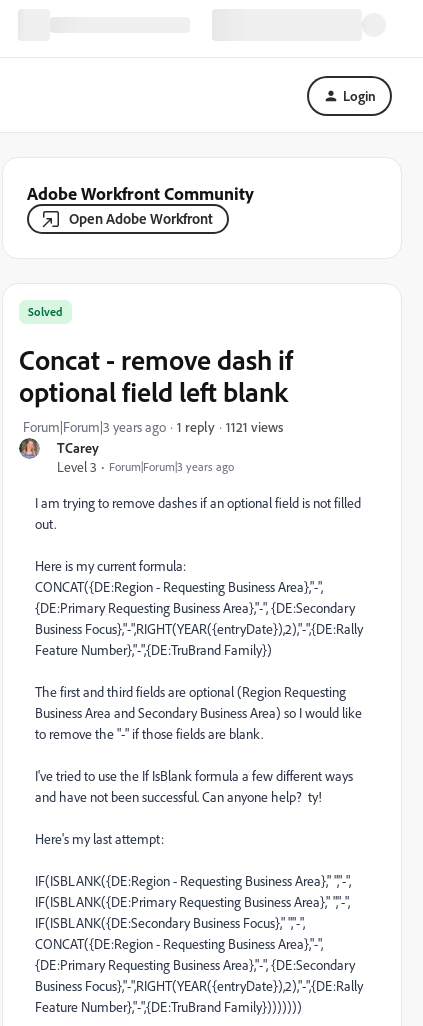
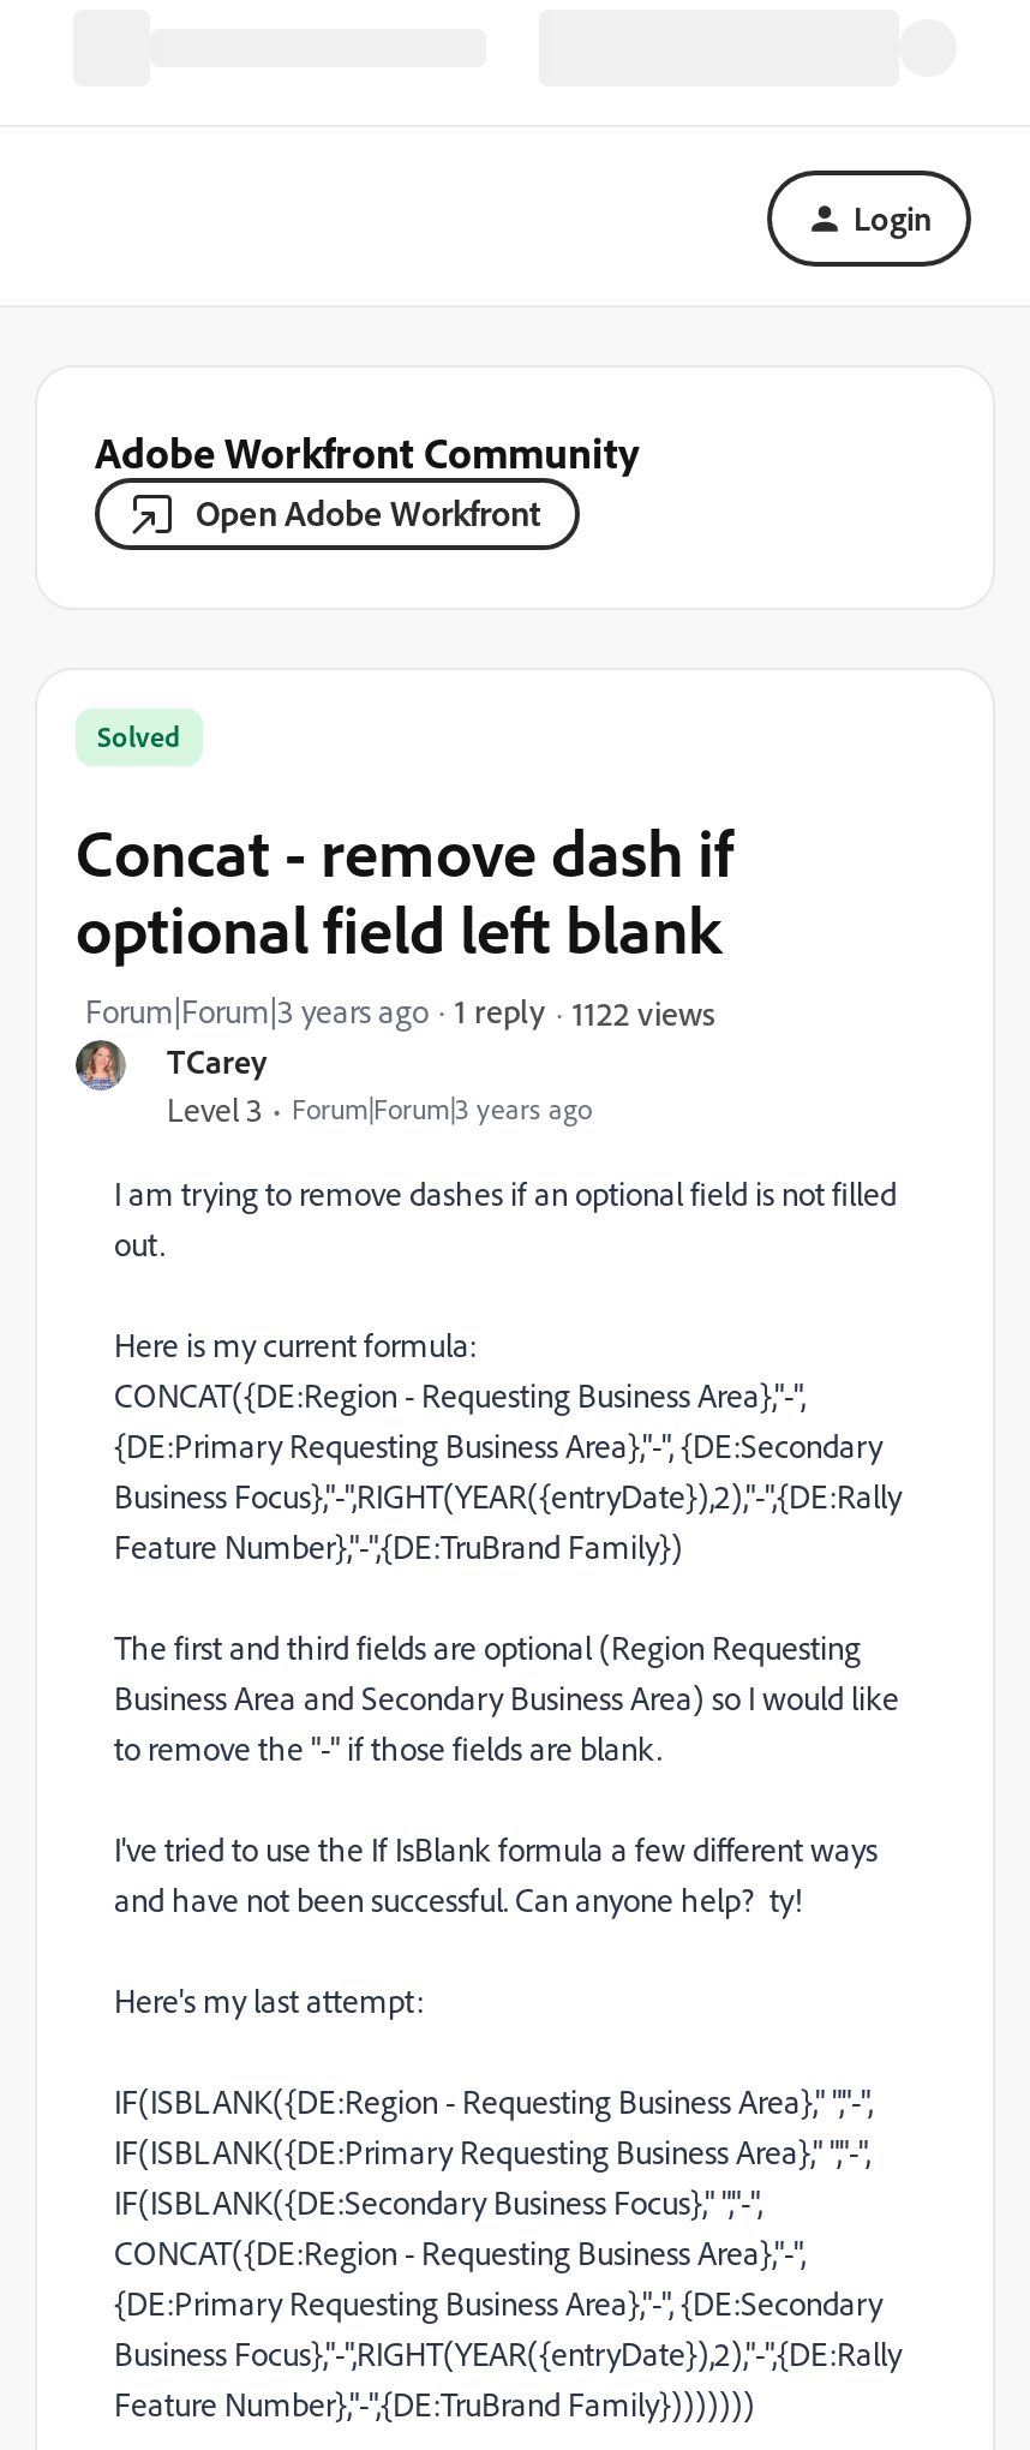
- 1121 views
+ 1122 views
